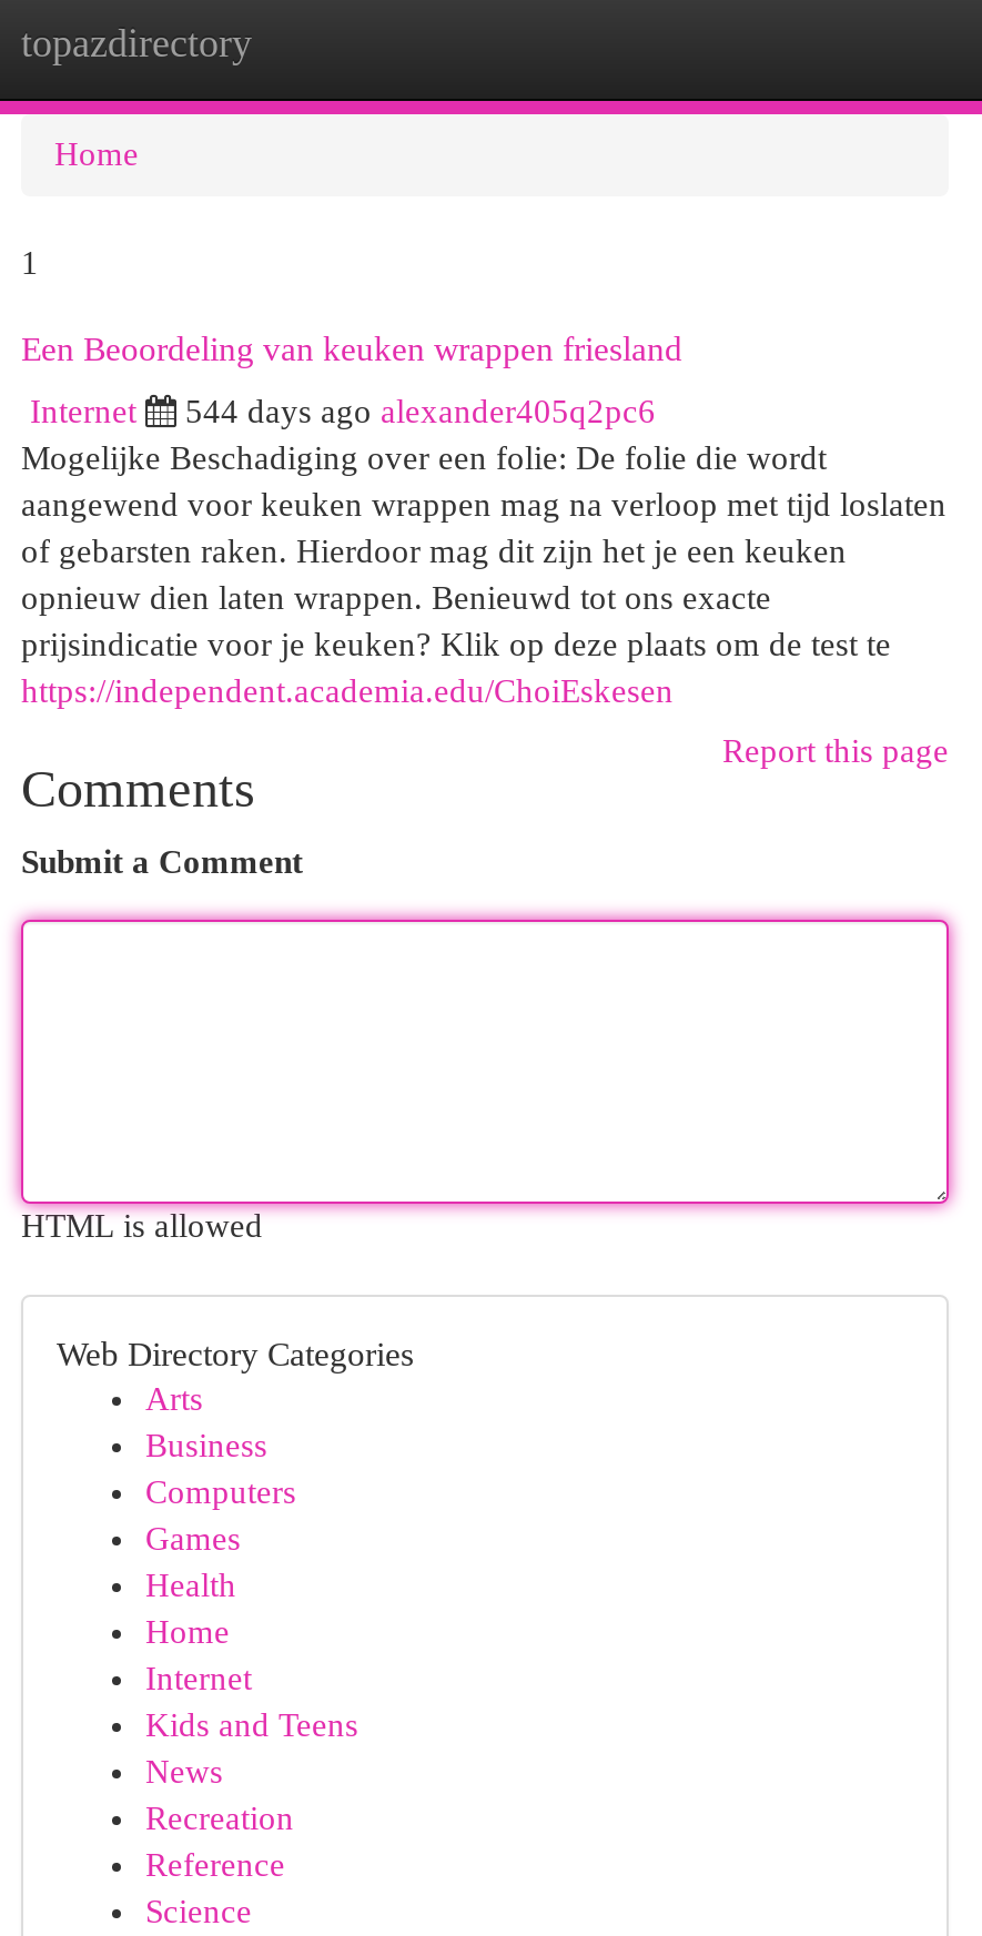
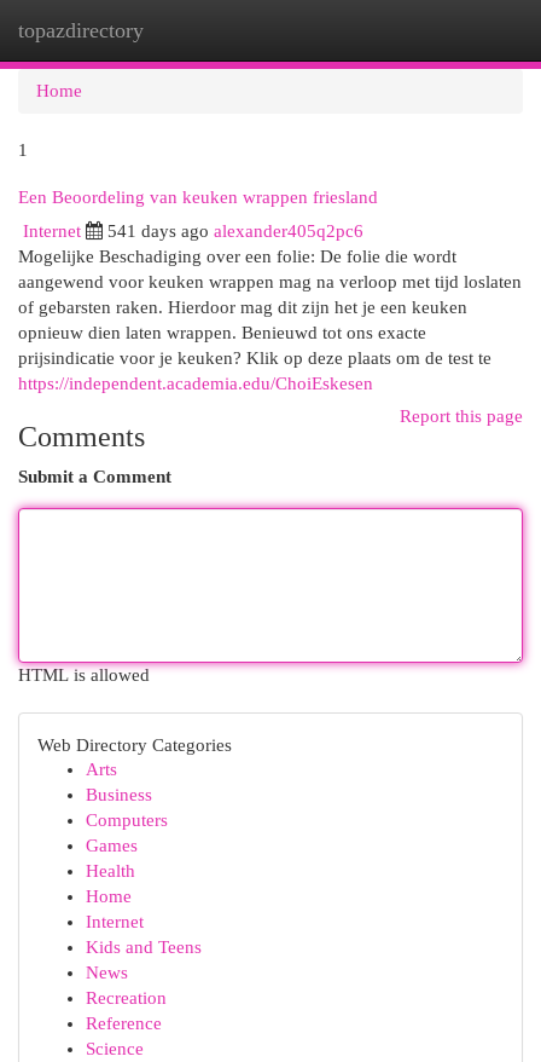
- 544 days ago alexander405q2pc6
+ 541 days ago alexander405q2pc6
